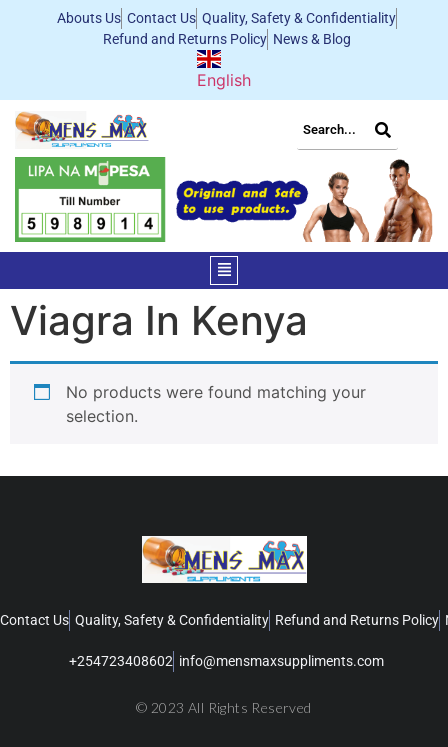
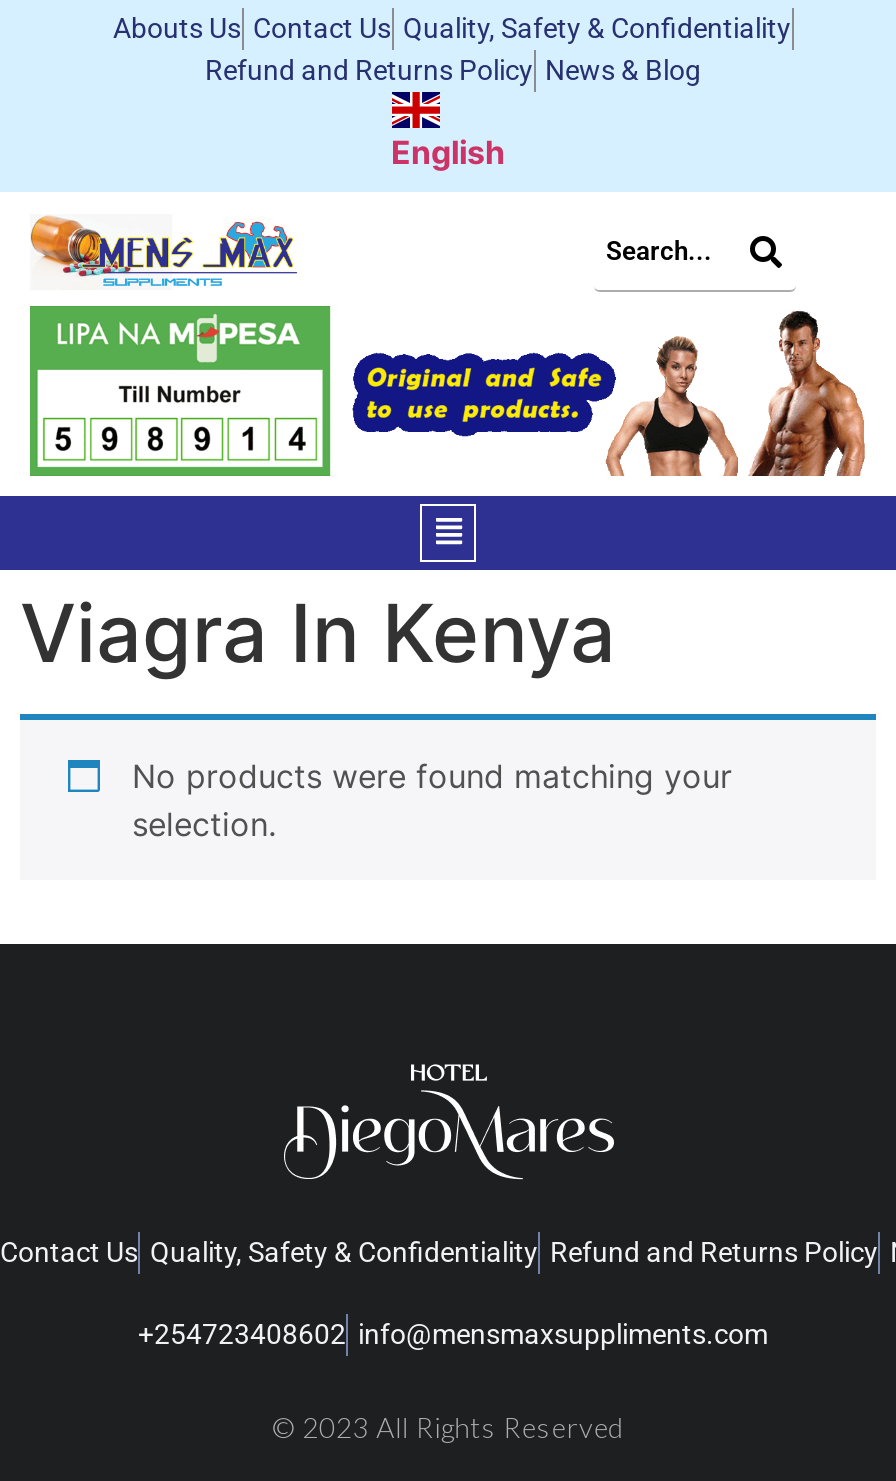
- [image]
+ [image]
